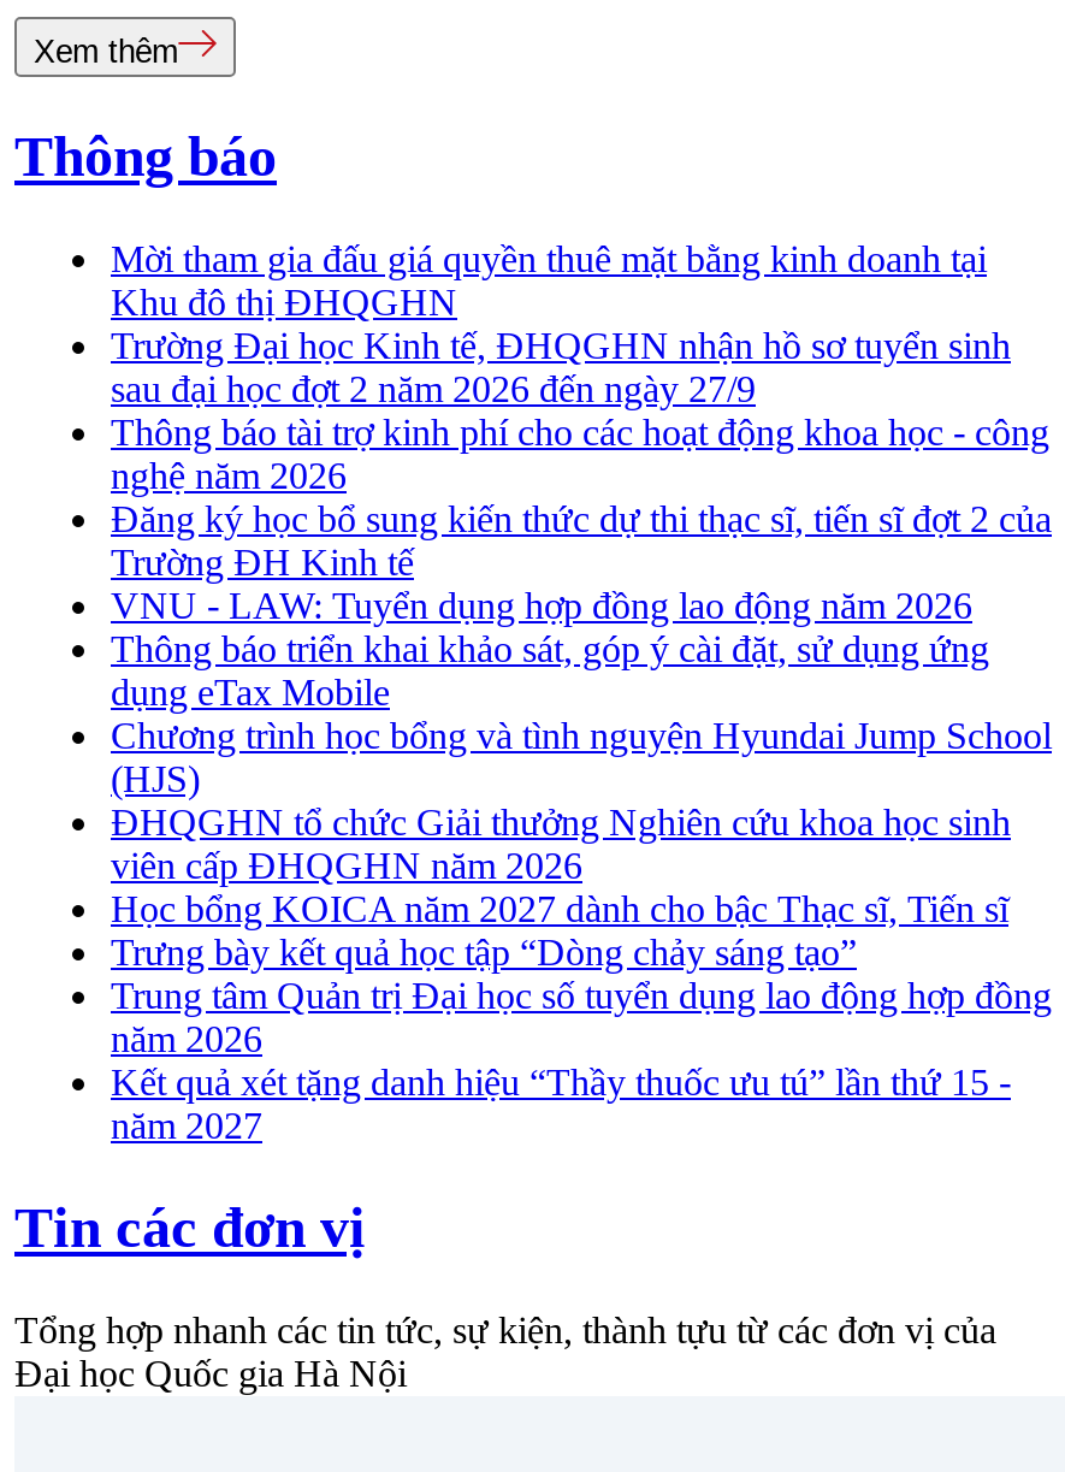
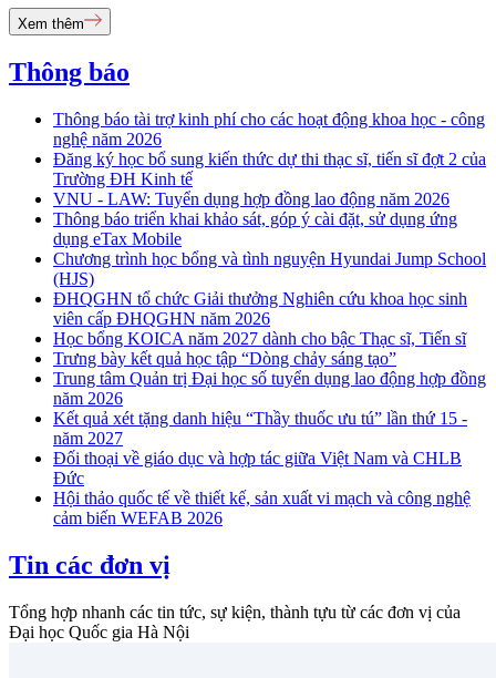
- Mời tham gia đấu giá quyền thuê mặt bằng kinh doanh tại
- Khu đô thị ĐHQGHN
- Trường Đại học Kinh tế, ĐHQGHN nhận hồ sơ tuyển sinh
- sau đại học đợt 2 năm 2026 đến ngày 27/9

moved up: Thông báo tài trợ kinh phí cho các hoạt động khoa học - công | nghệ năm 2026 | Đăng ký học bổ sung kiến thức dự thi thạc sĩ, tiến sĩ đợt 2 của | ... | Kết quả xét tặng danh hiệu “Thầy thuốc ưu tú” lần thứ 15 - | năm 2027

+ Đối thoại về giáo dục và hợp tác giữa Việt Nam và CHLB
+ Đức
+ Hội thảo quốc tế về thiết kế, sản xuất vi mạch và công nghệ
+ cảm biến WEFAB 2026
